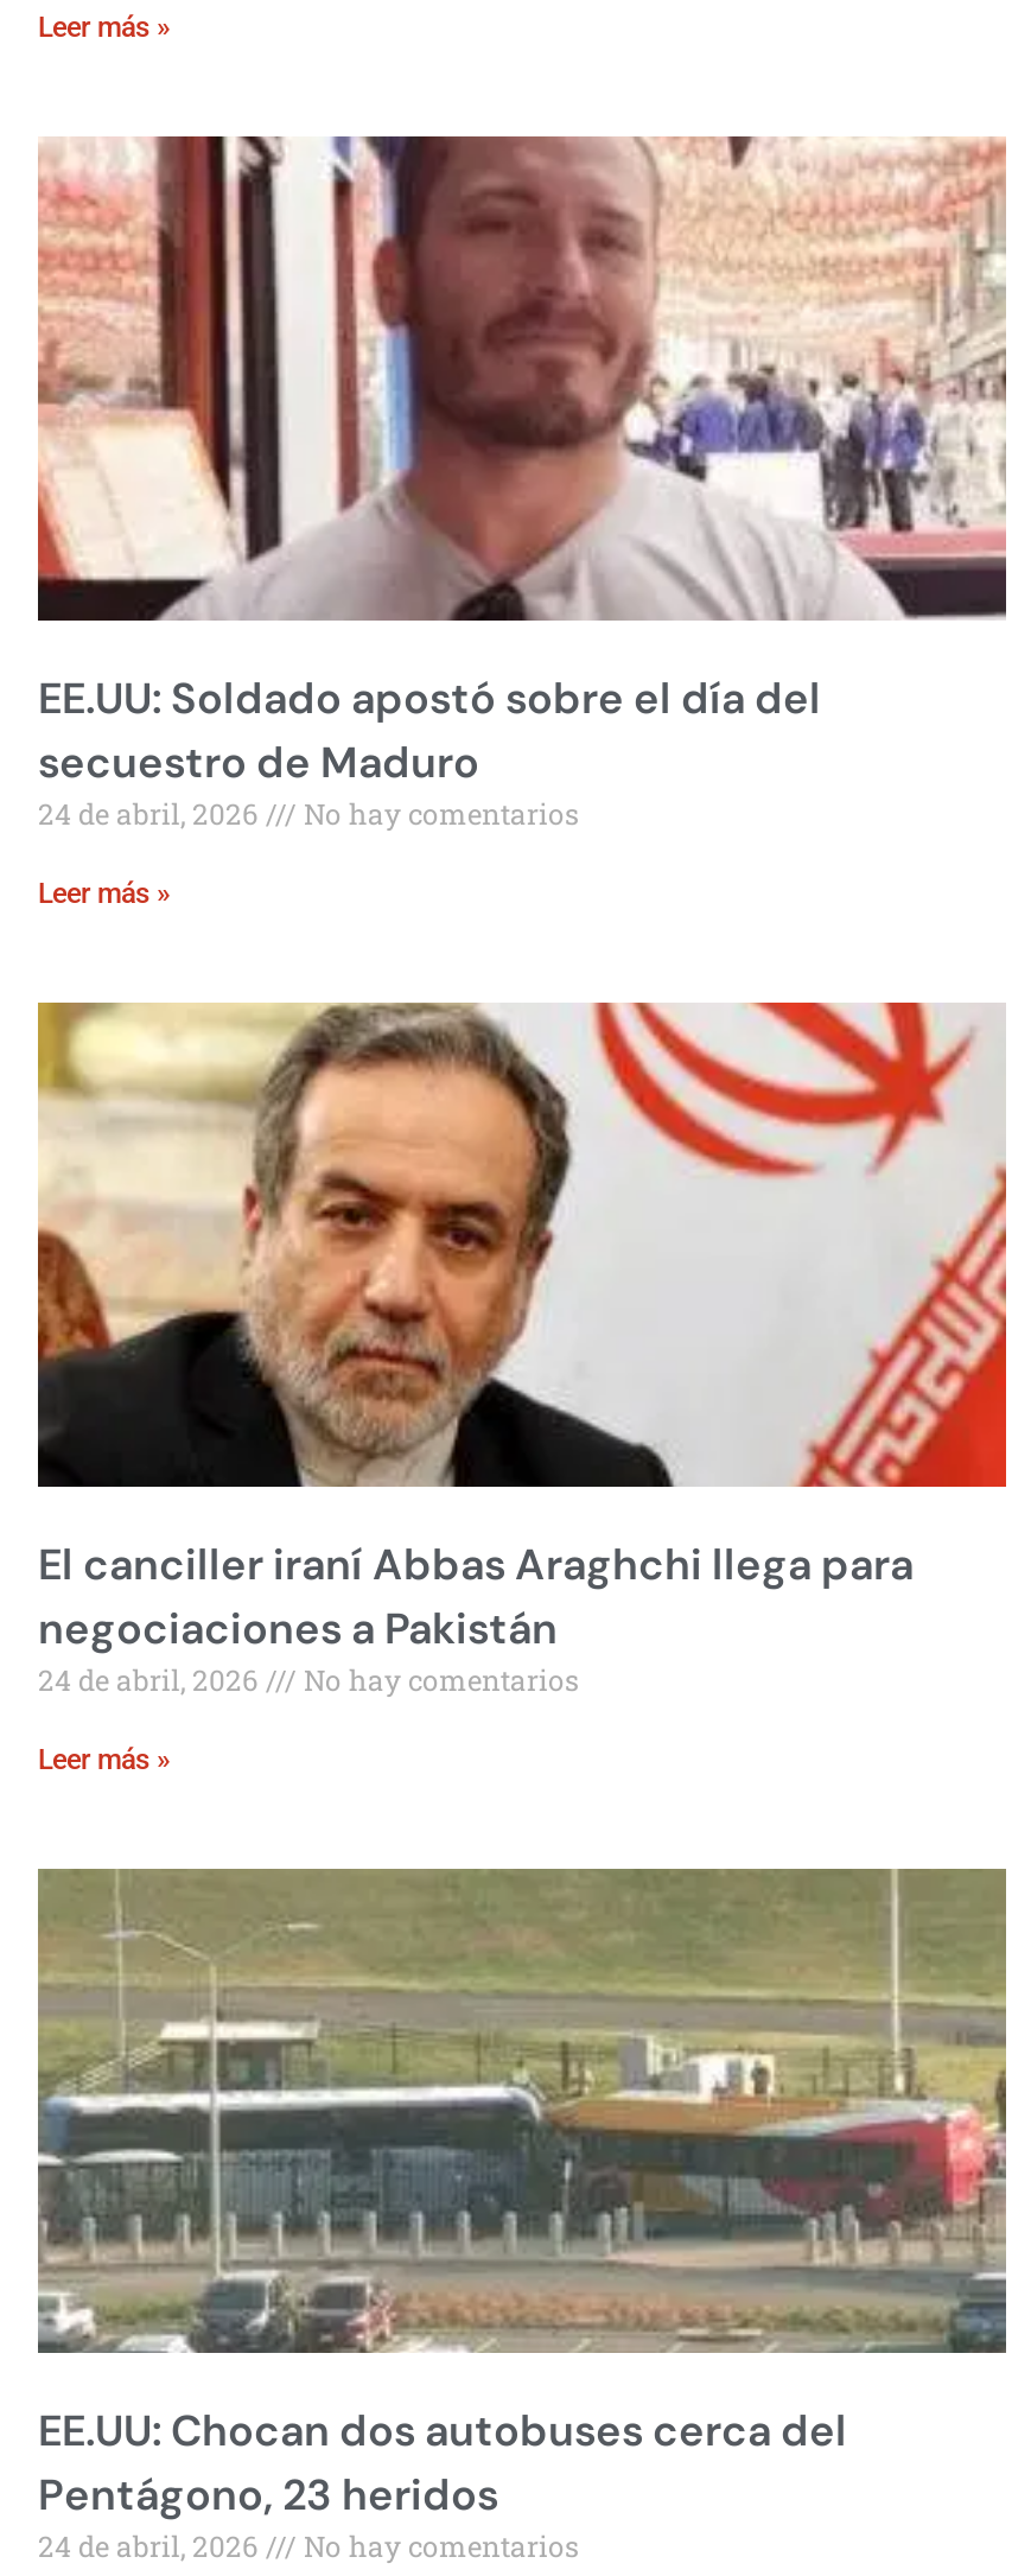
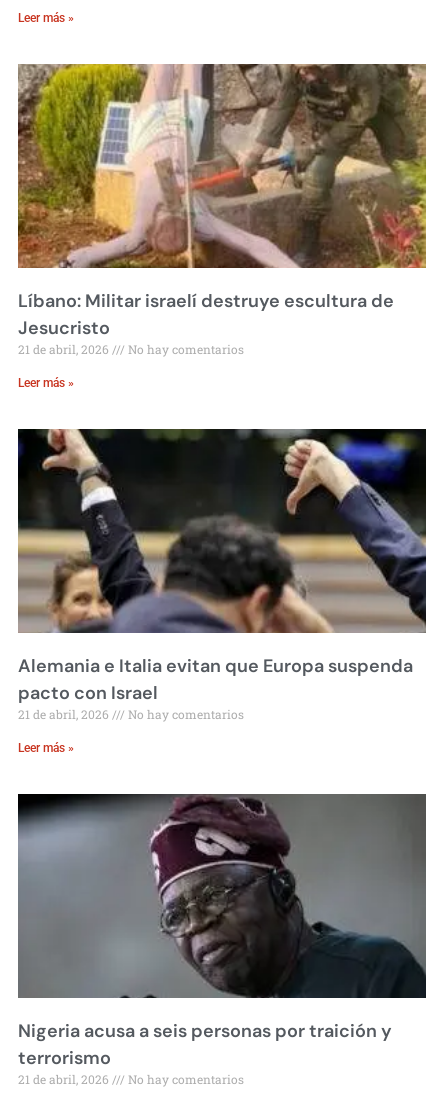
- [image]
- EE.UU: Soldado apostó sobre el día del
- secuestro de Maduro
- 24 de abril, 2026
+ [image]
+ Líbano: Militar israelí destruye escultura de
+ Jesucristo
+ 21 de abril, 2026

- [image]
- El canciller iraní Abbas Araghchi llega para
- negociaciones a Pakistán
- 24 de abril, 2026
+ [image]
+ Alemania e Italia evitan que Europa suspenda
+ pacto con Israel
+ 21 de abril, 2026

- [image]
- EE.UU: Chocan dos autobuses cerca del
- Pentágono, 23 heridos
- 24 de abril, 2026
+ [image]
+ Nigeria acusa a seis personas por traición y
+ terrorismo
+ 21 de abril, 2026
